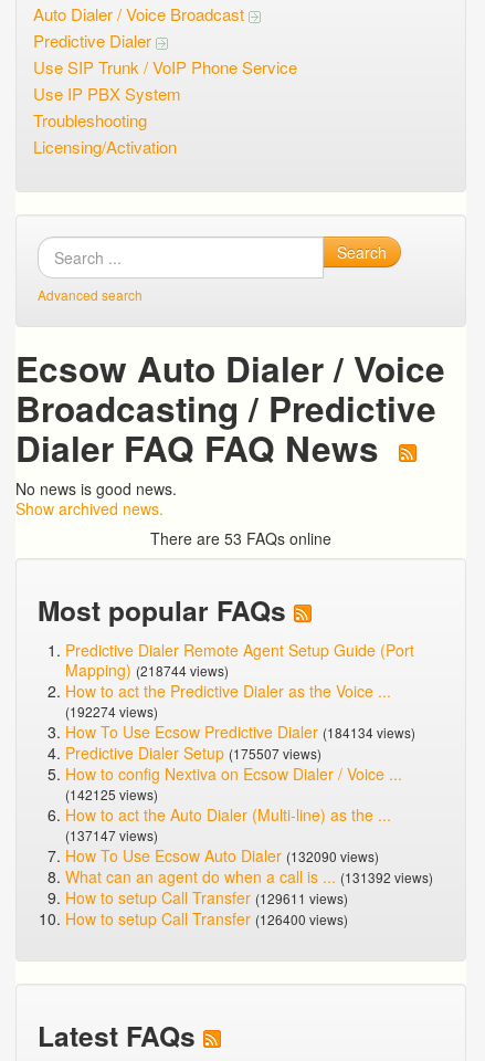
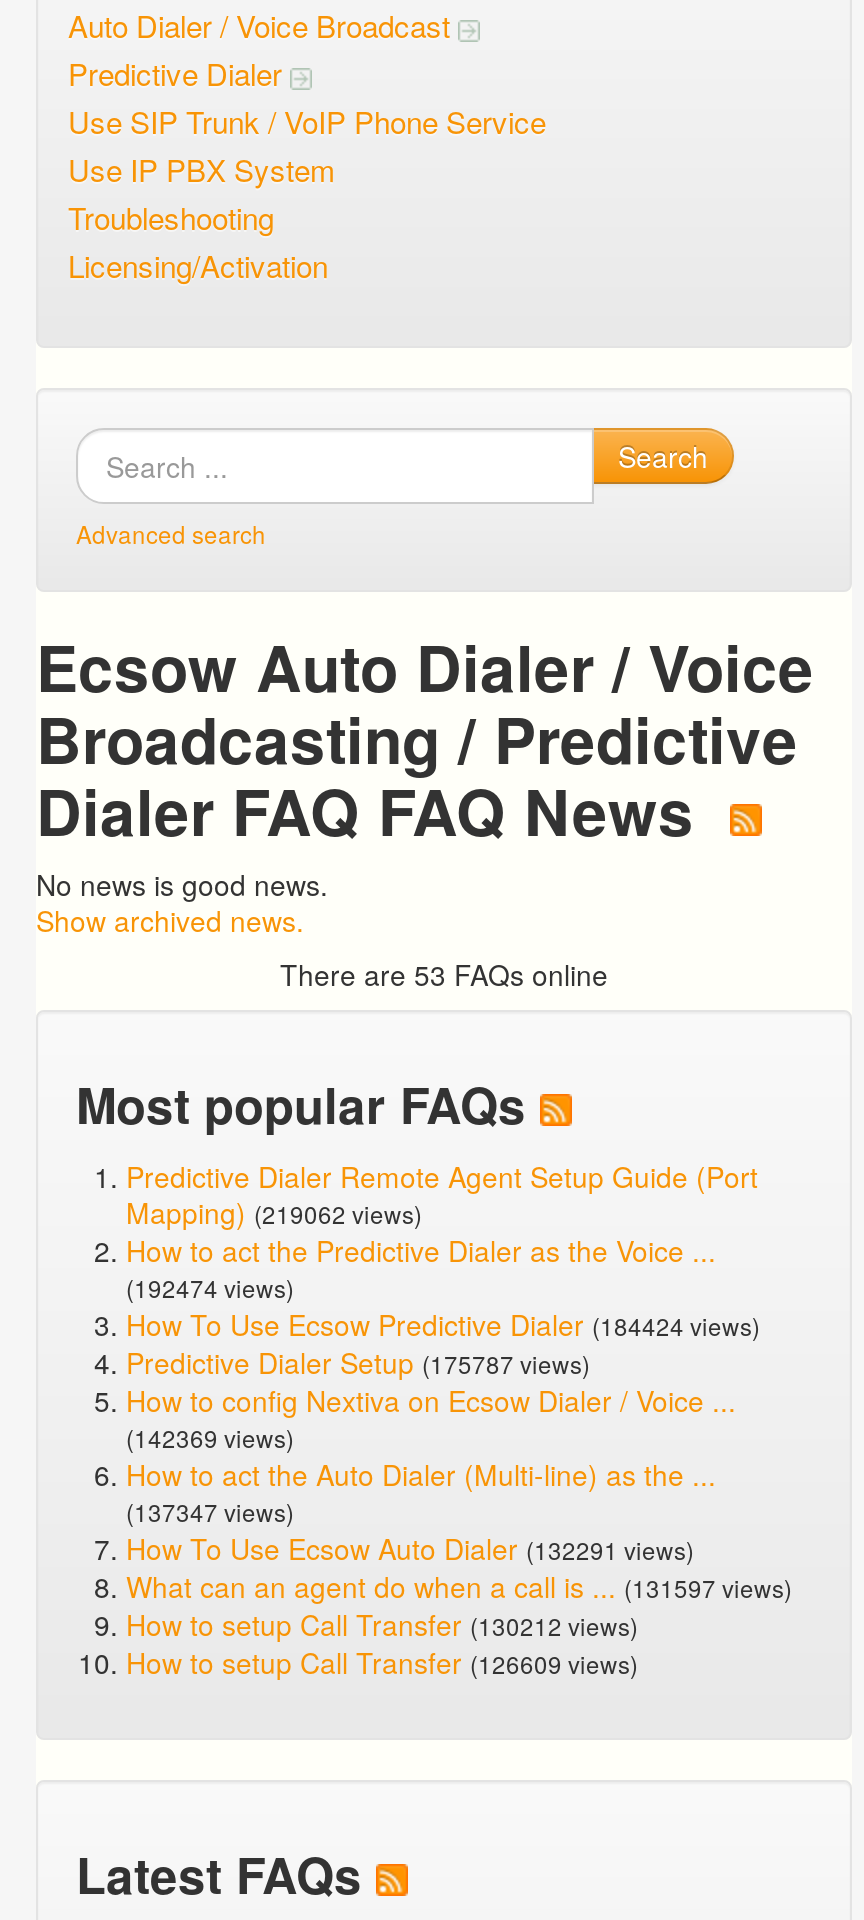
- Mapping) (218744 views)
+ Mapping) (219062 views)

- (192274 views)
+ (192474 views)

- How To Use Ecsow Predictive Dialer (184134 views)
+ How To Use Ecsow Predictive Dialer (184424 views)

- Predictive Dialer Setup (175507 views)
+ Predictive Dialer Setup (175787 views)

- (142125 views)
+ (142369 views)

- (137147 views)
+ (137347 views)

- How To Use Ecsow Auto Dialer (132090 views)
+ How To Use Ecsow Auto Dialer (132291 views)

- What can an agent do when a call is ... (131392 views)
+ What can an agent do when a call is ... (131597 views)

- How to setup Call Transfer (129611 views)
+ How to setup Call Transfer (130212 views)

- How to setup Call Transfer (126400 views)
+ How to setup Call Transfer (126609 views)
